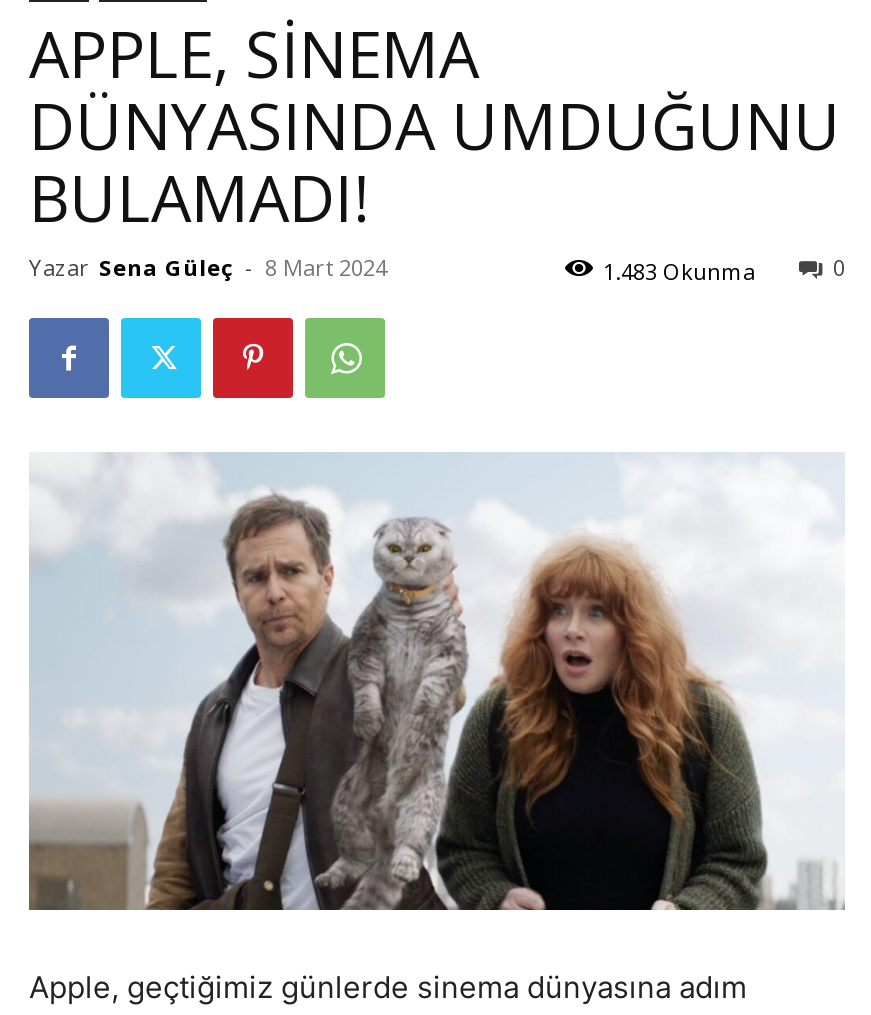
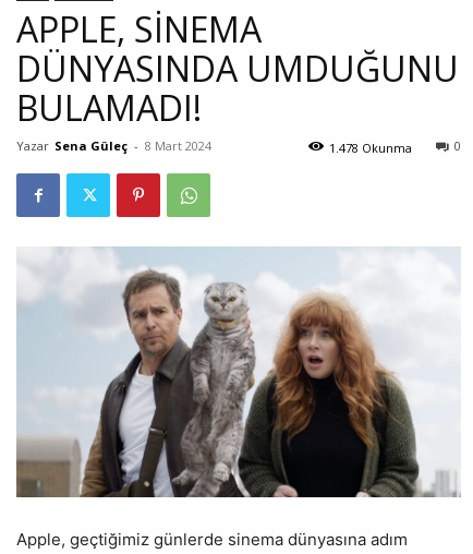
- 1.483 Okunma
+ 1.478 Okunma
